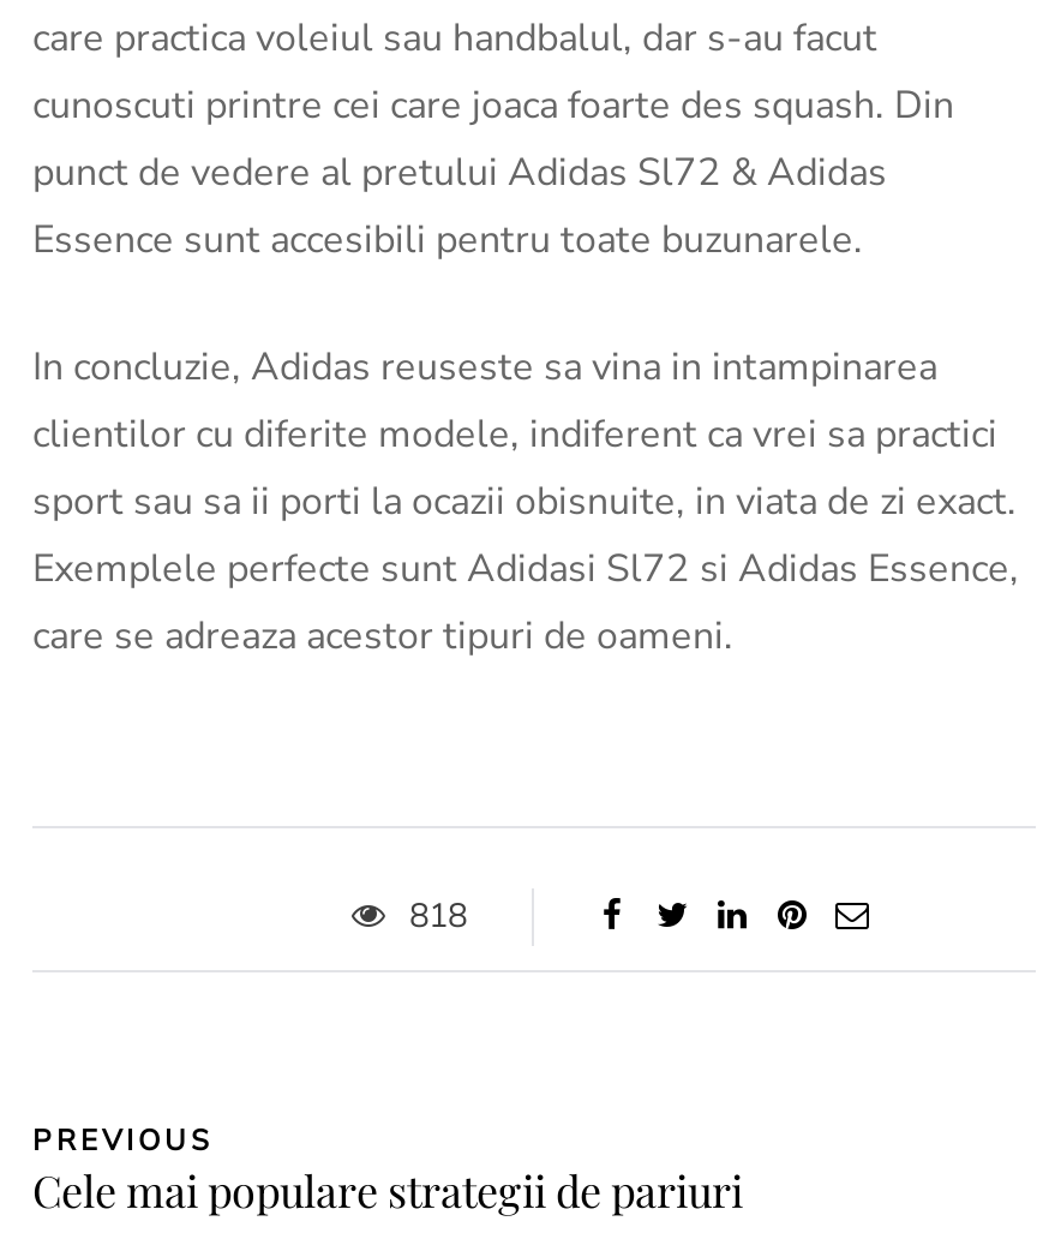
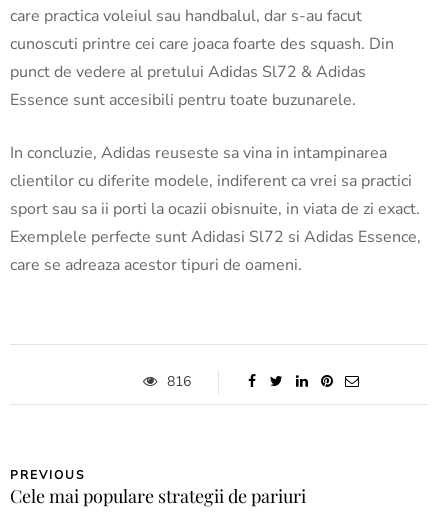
- 818
+ 816
